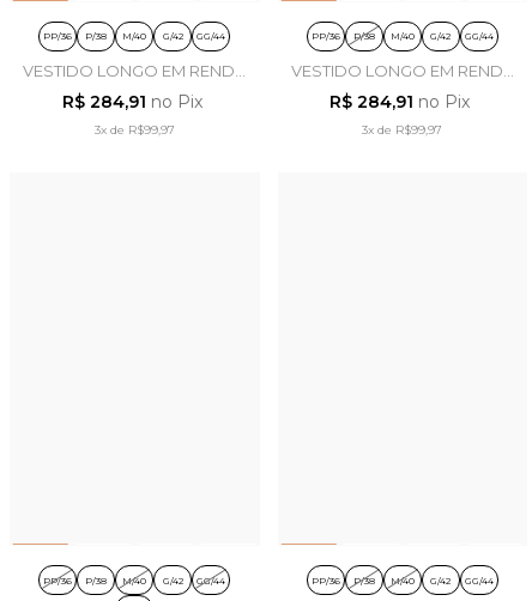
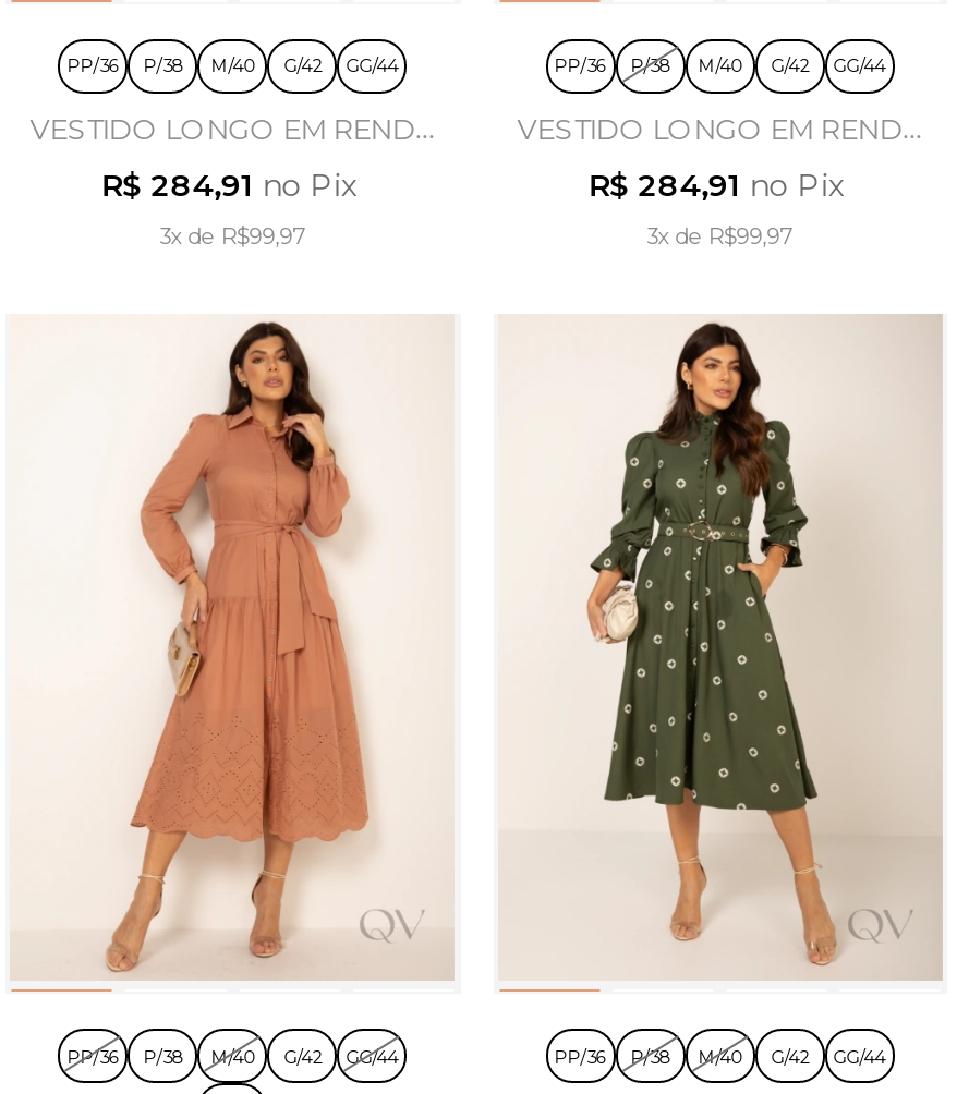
+ [image]

+ [image]
